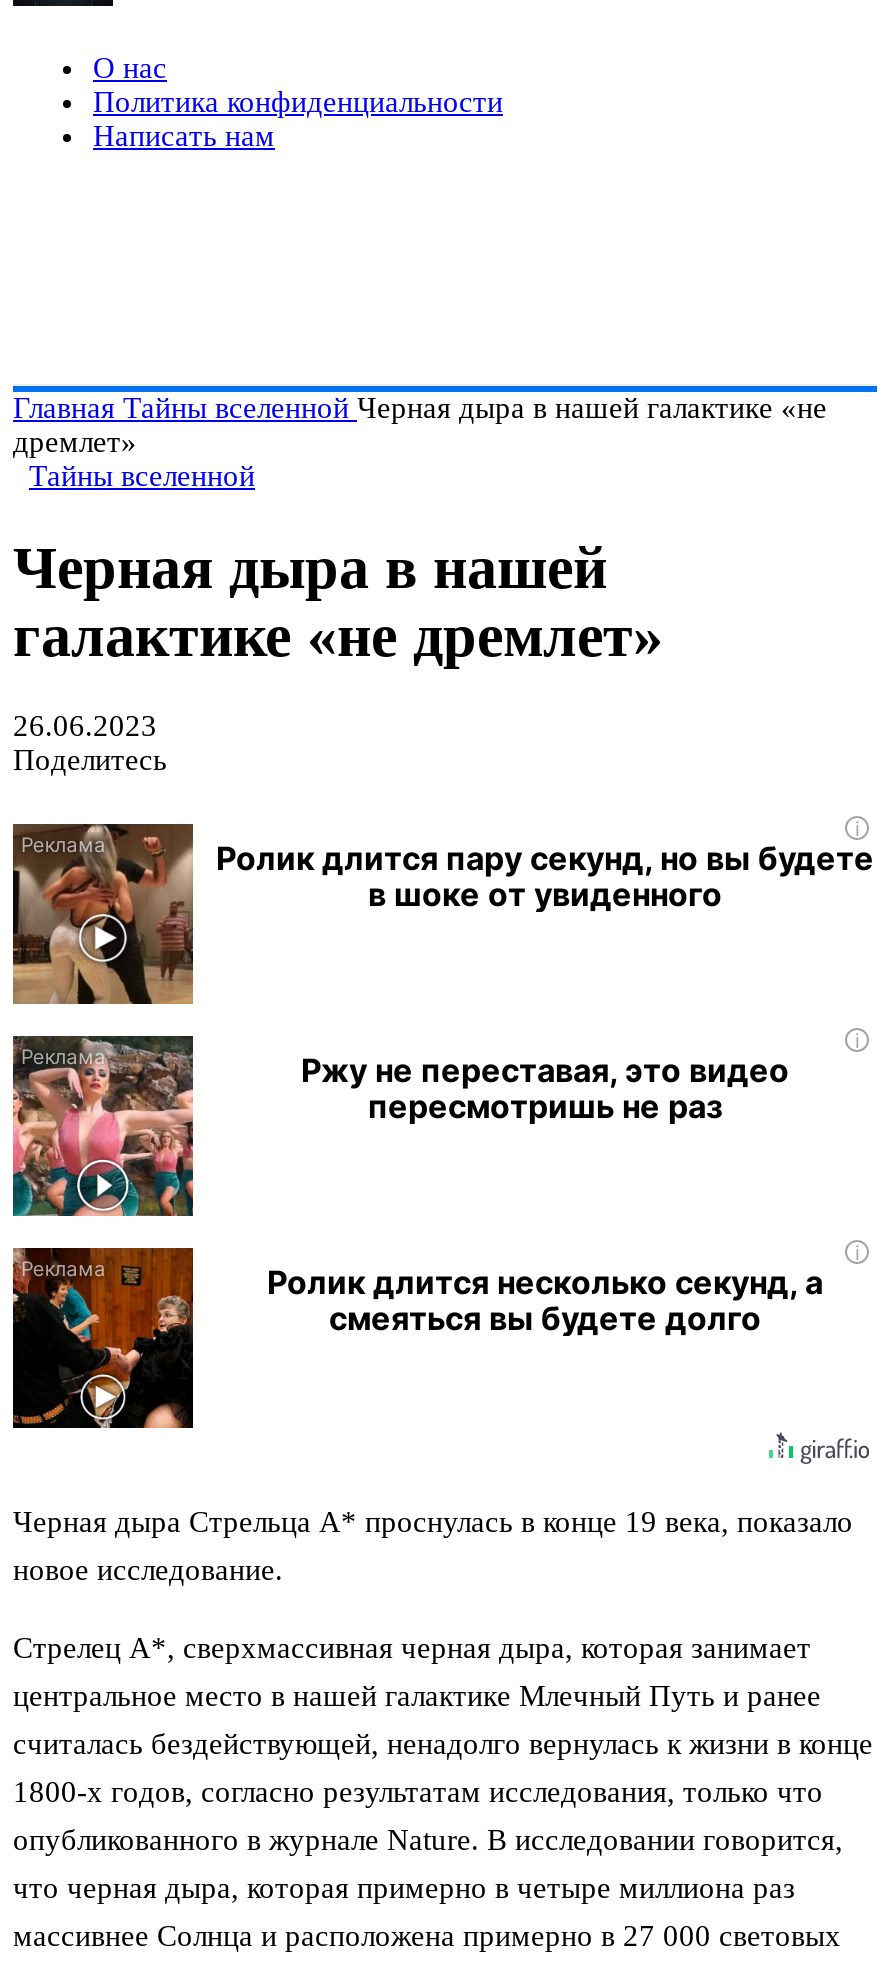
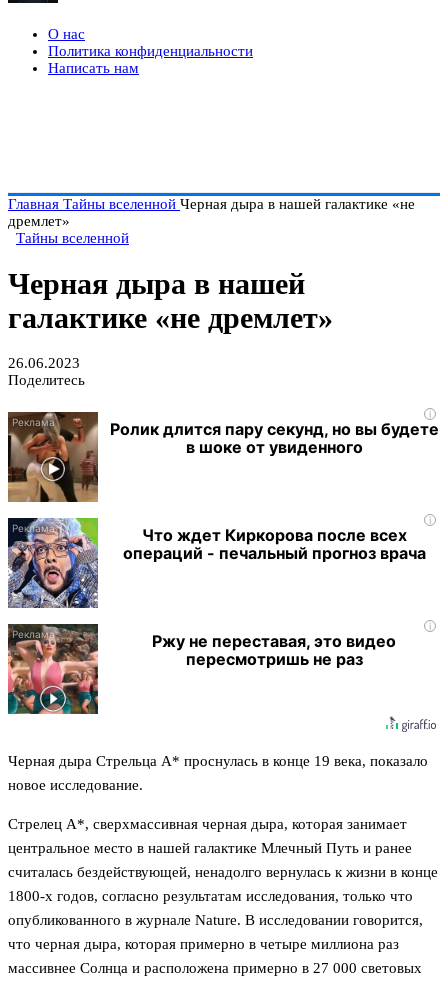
+ [image]
+ Что ждет Киркорова после всех
+ операций - печальный прогноз врача

moved down: [image]

moved down: Ржу не переставая, это видео | пересмотришь не раз

- [image]
- Ролик длится несколько секунд, а
- смеяться вы будете долго
